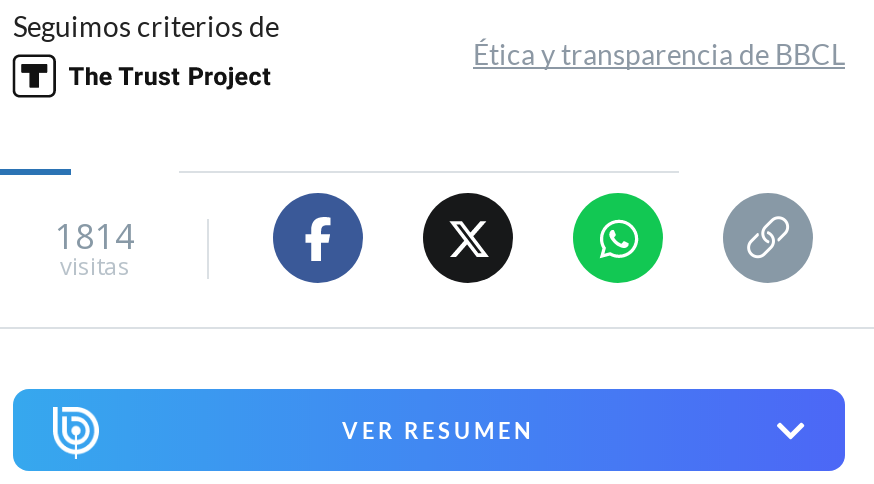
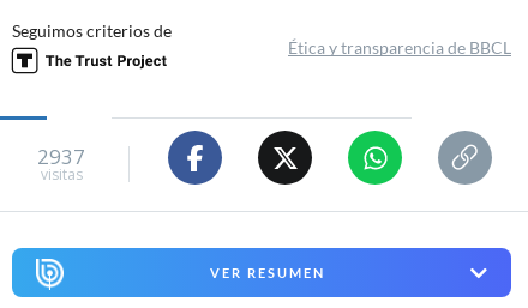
- 1814
+ 2937
